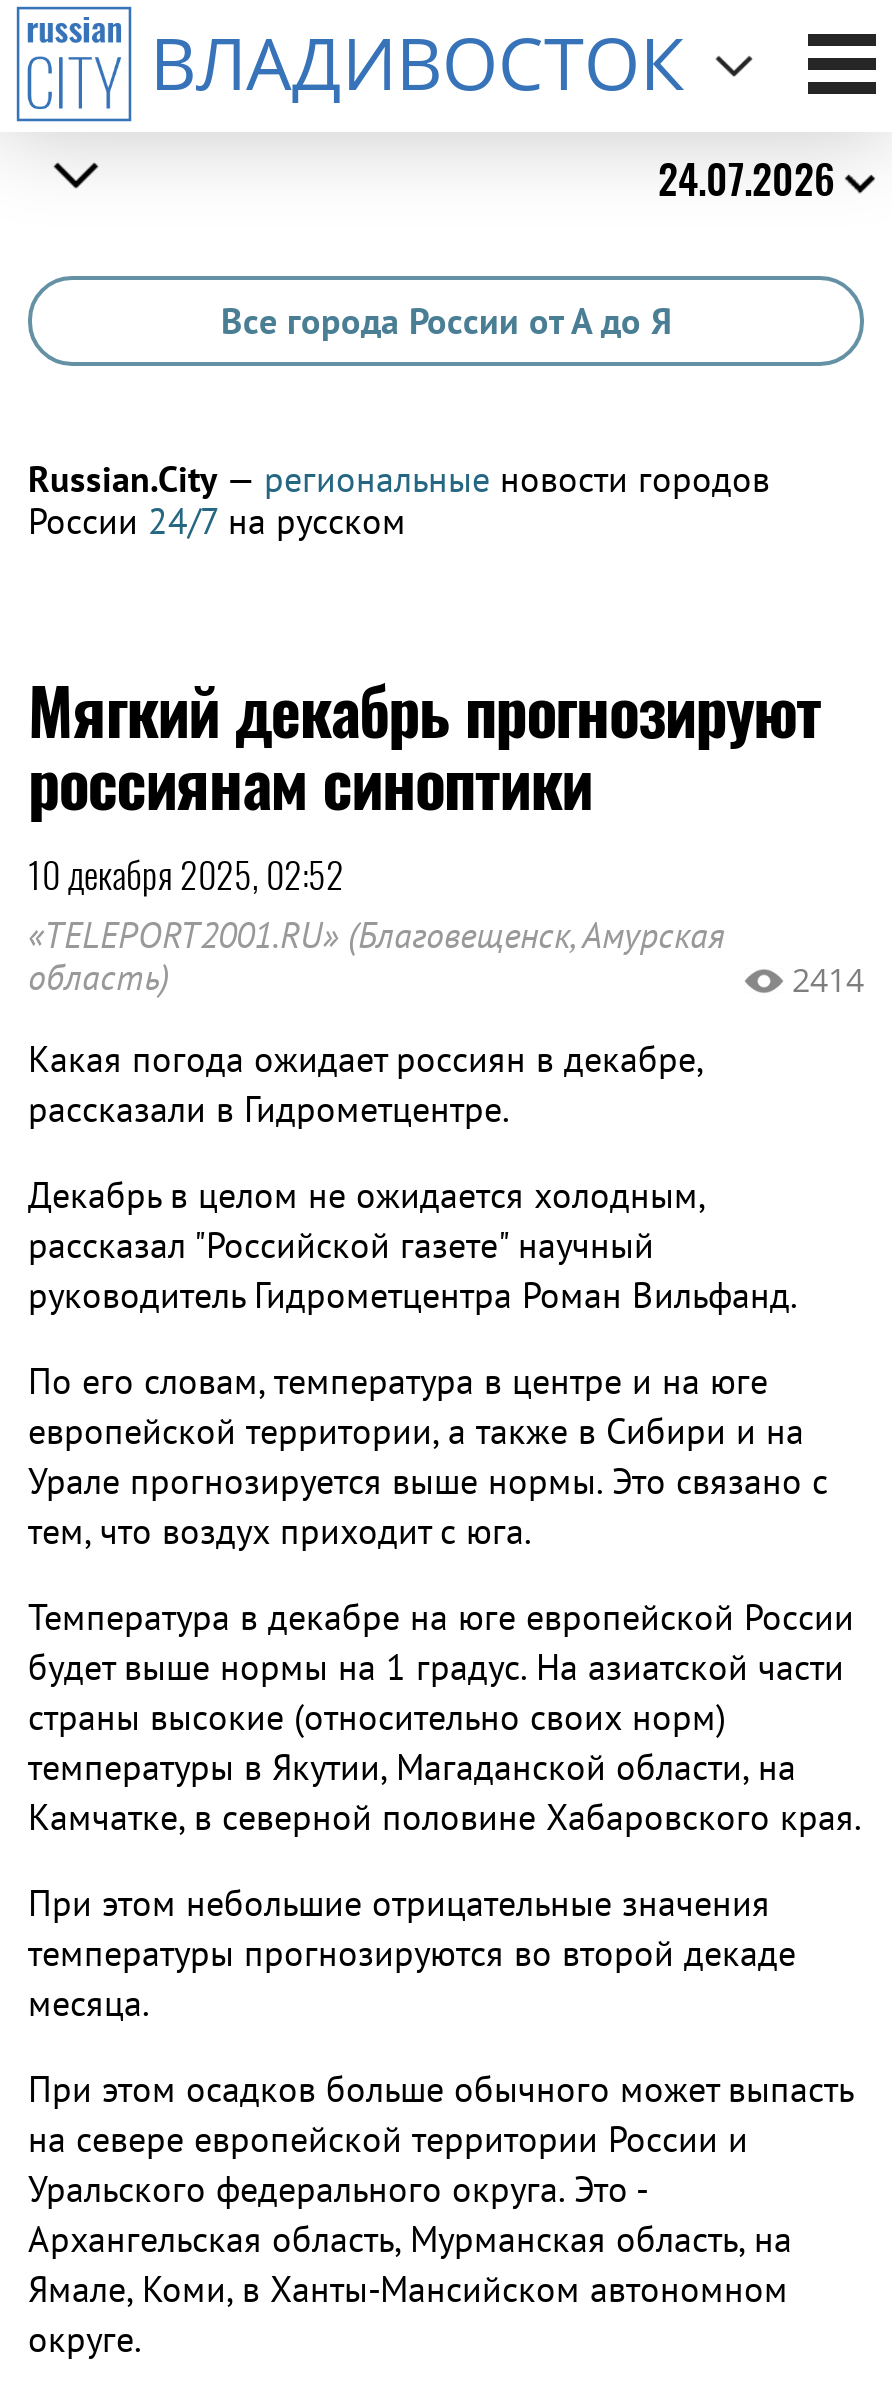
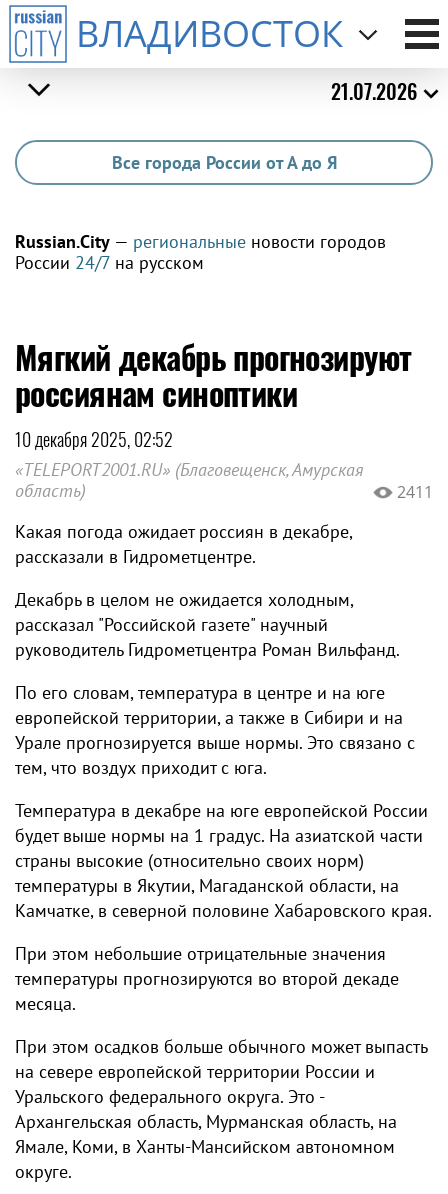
- 24.07.2026
+ 21.07.2026

- 2414
+ 2411
